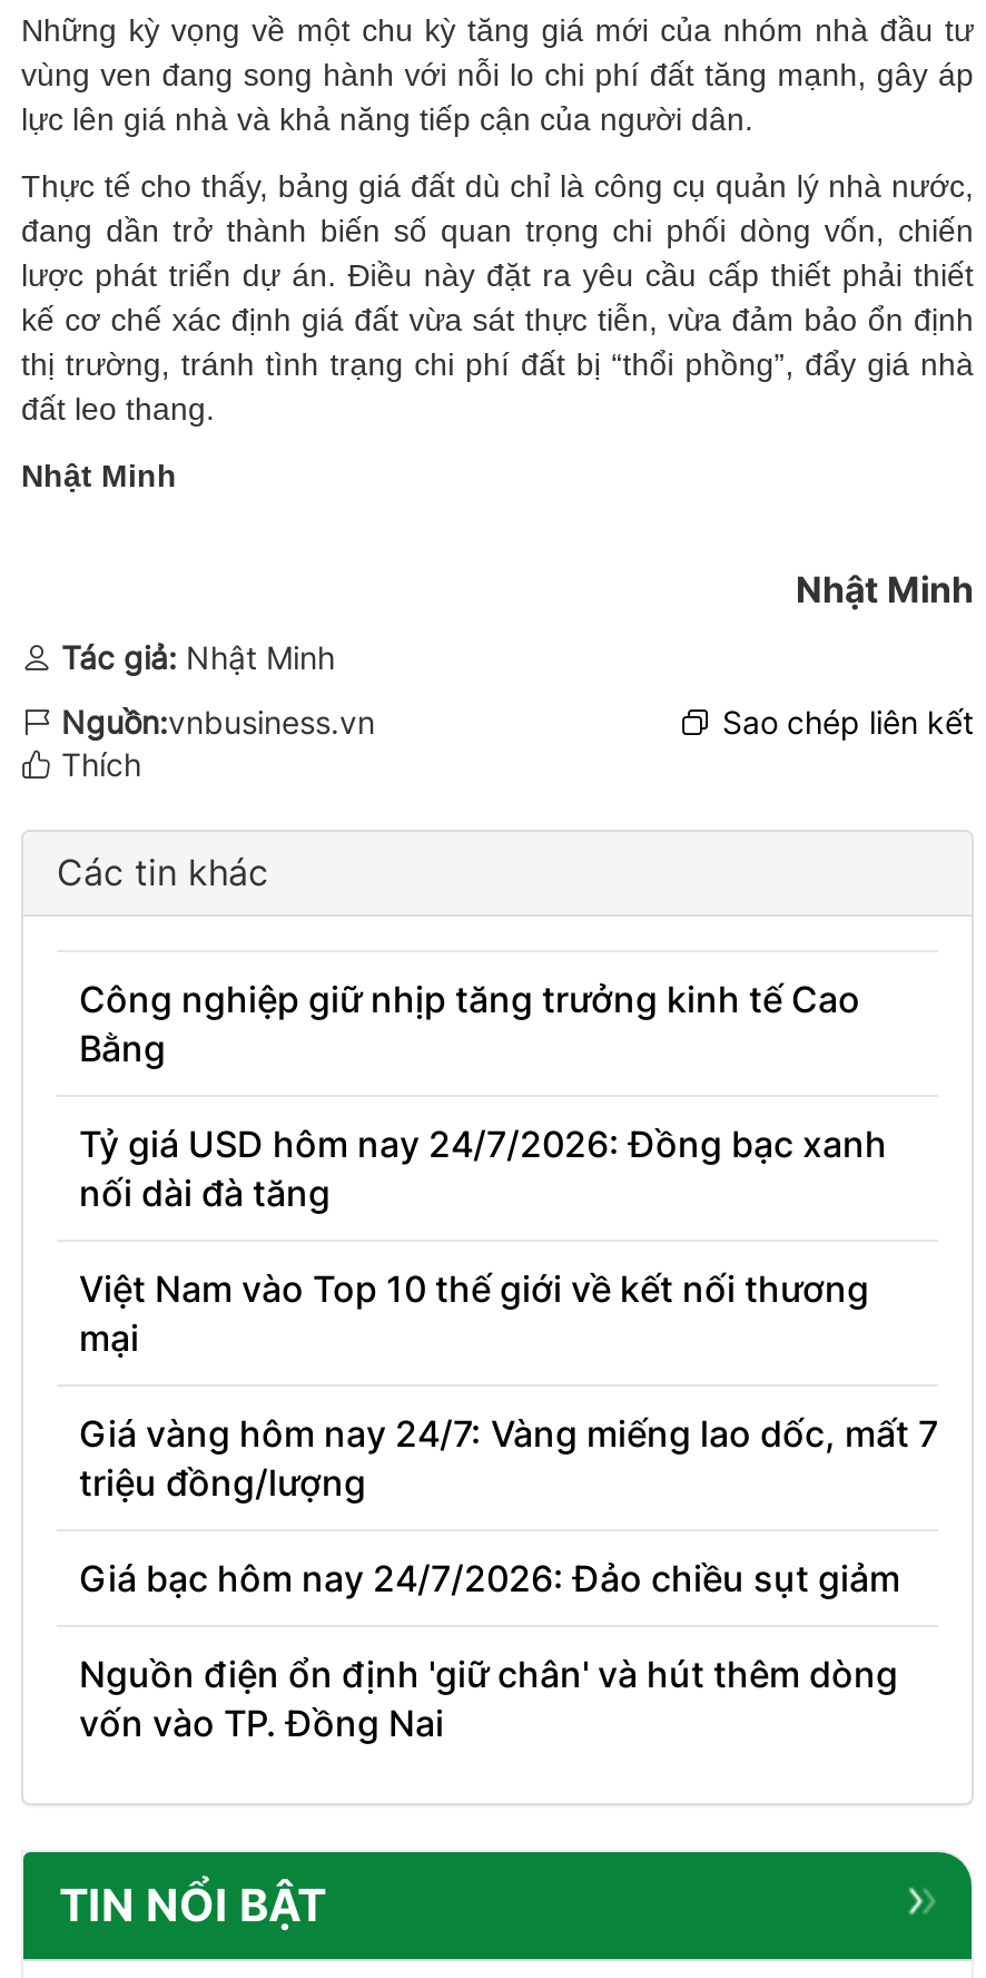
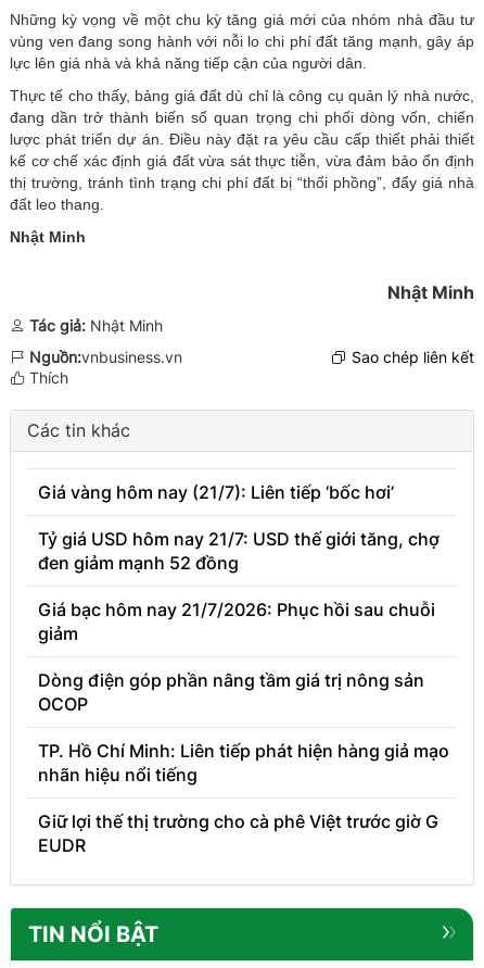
- Công nghiệp giữ nhịp tăng trưởng kinh tế Cao
- Bằng
+ Giá vàng hôm nay (21/7): Liên tiếp ‘bốc hơi’

- Tỷ giá USD hôm nay 24/7/2026: Đồng bạc xanh
- nối dài đà tăng
+ Tỷ giá USD hôm nay 21/7: USD thế giới tăng, chợ
+ đen giảm mạnh 52 đồng

- Việt Nam vào Top 10 thế giới về kết nối thương
- mại
+ Giá bạc hôm nay 21/7/2026: Phục hồi sau chuỗi
+ giảm

- Giá vàng hôm nay 24/7: Vàng miếng lao dốc, mất 7
- triệu đồng/lượng
+ Dòng điện góp phần nâng tầm giá trị nông sản
+ OCOP

- Giá bạc hôm nay 24/7/2026: Đảo chiều sụt giảm
+ TP. Hồ Chí Minh: Liên tiếp phát hiện hàng giả mạo
+ nhãn hiệu nổi tiếng

- Nguồn điện ổn định 'giữ chân' và hút thêm dòng
- vốn vào TP. Đồng Nai
+ Giữ lợi thế thị trường cho cà phê Việt trước giờ G
+ EUDR
